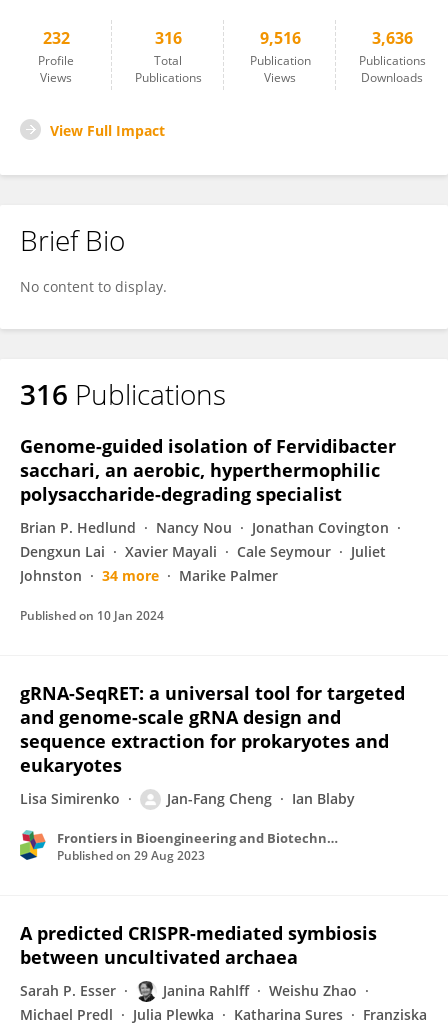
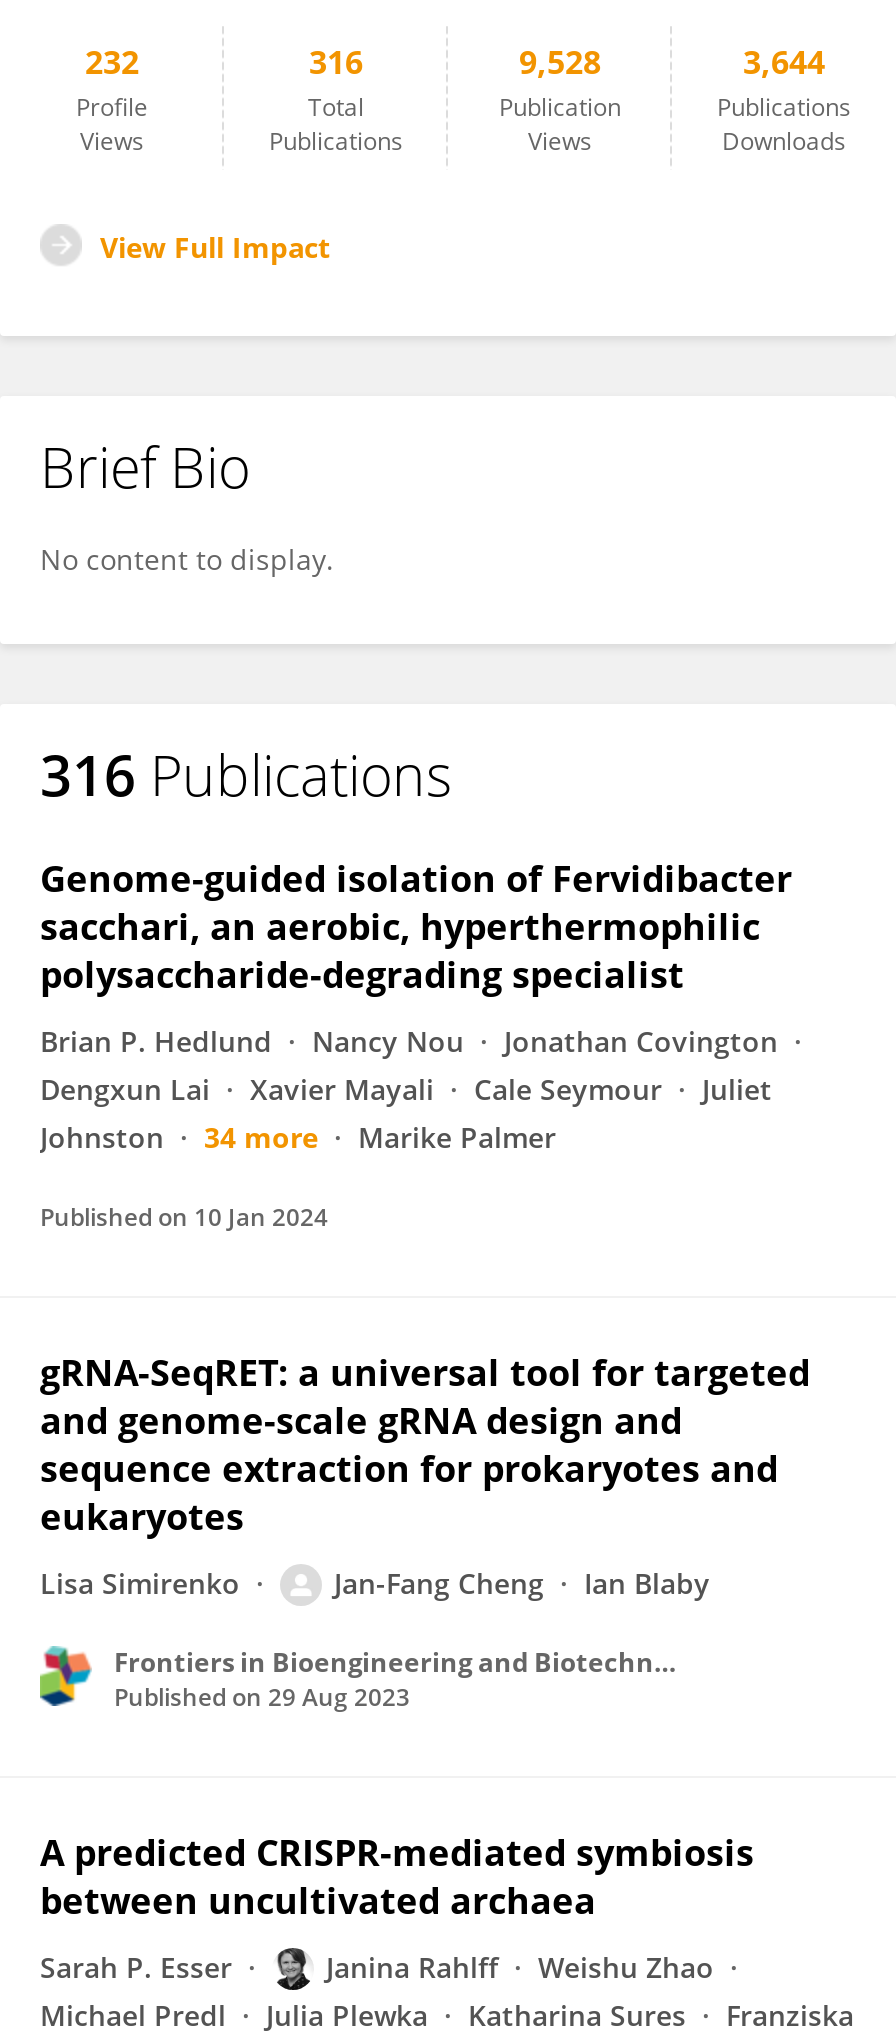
- 9,516
+ 9,528

- 3,636
+ 3,644
